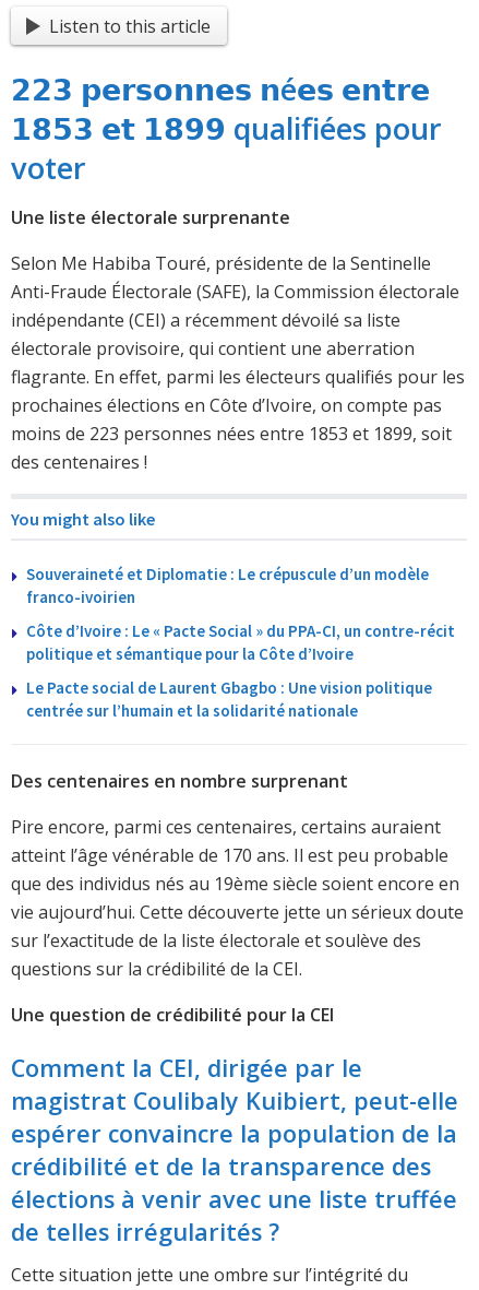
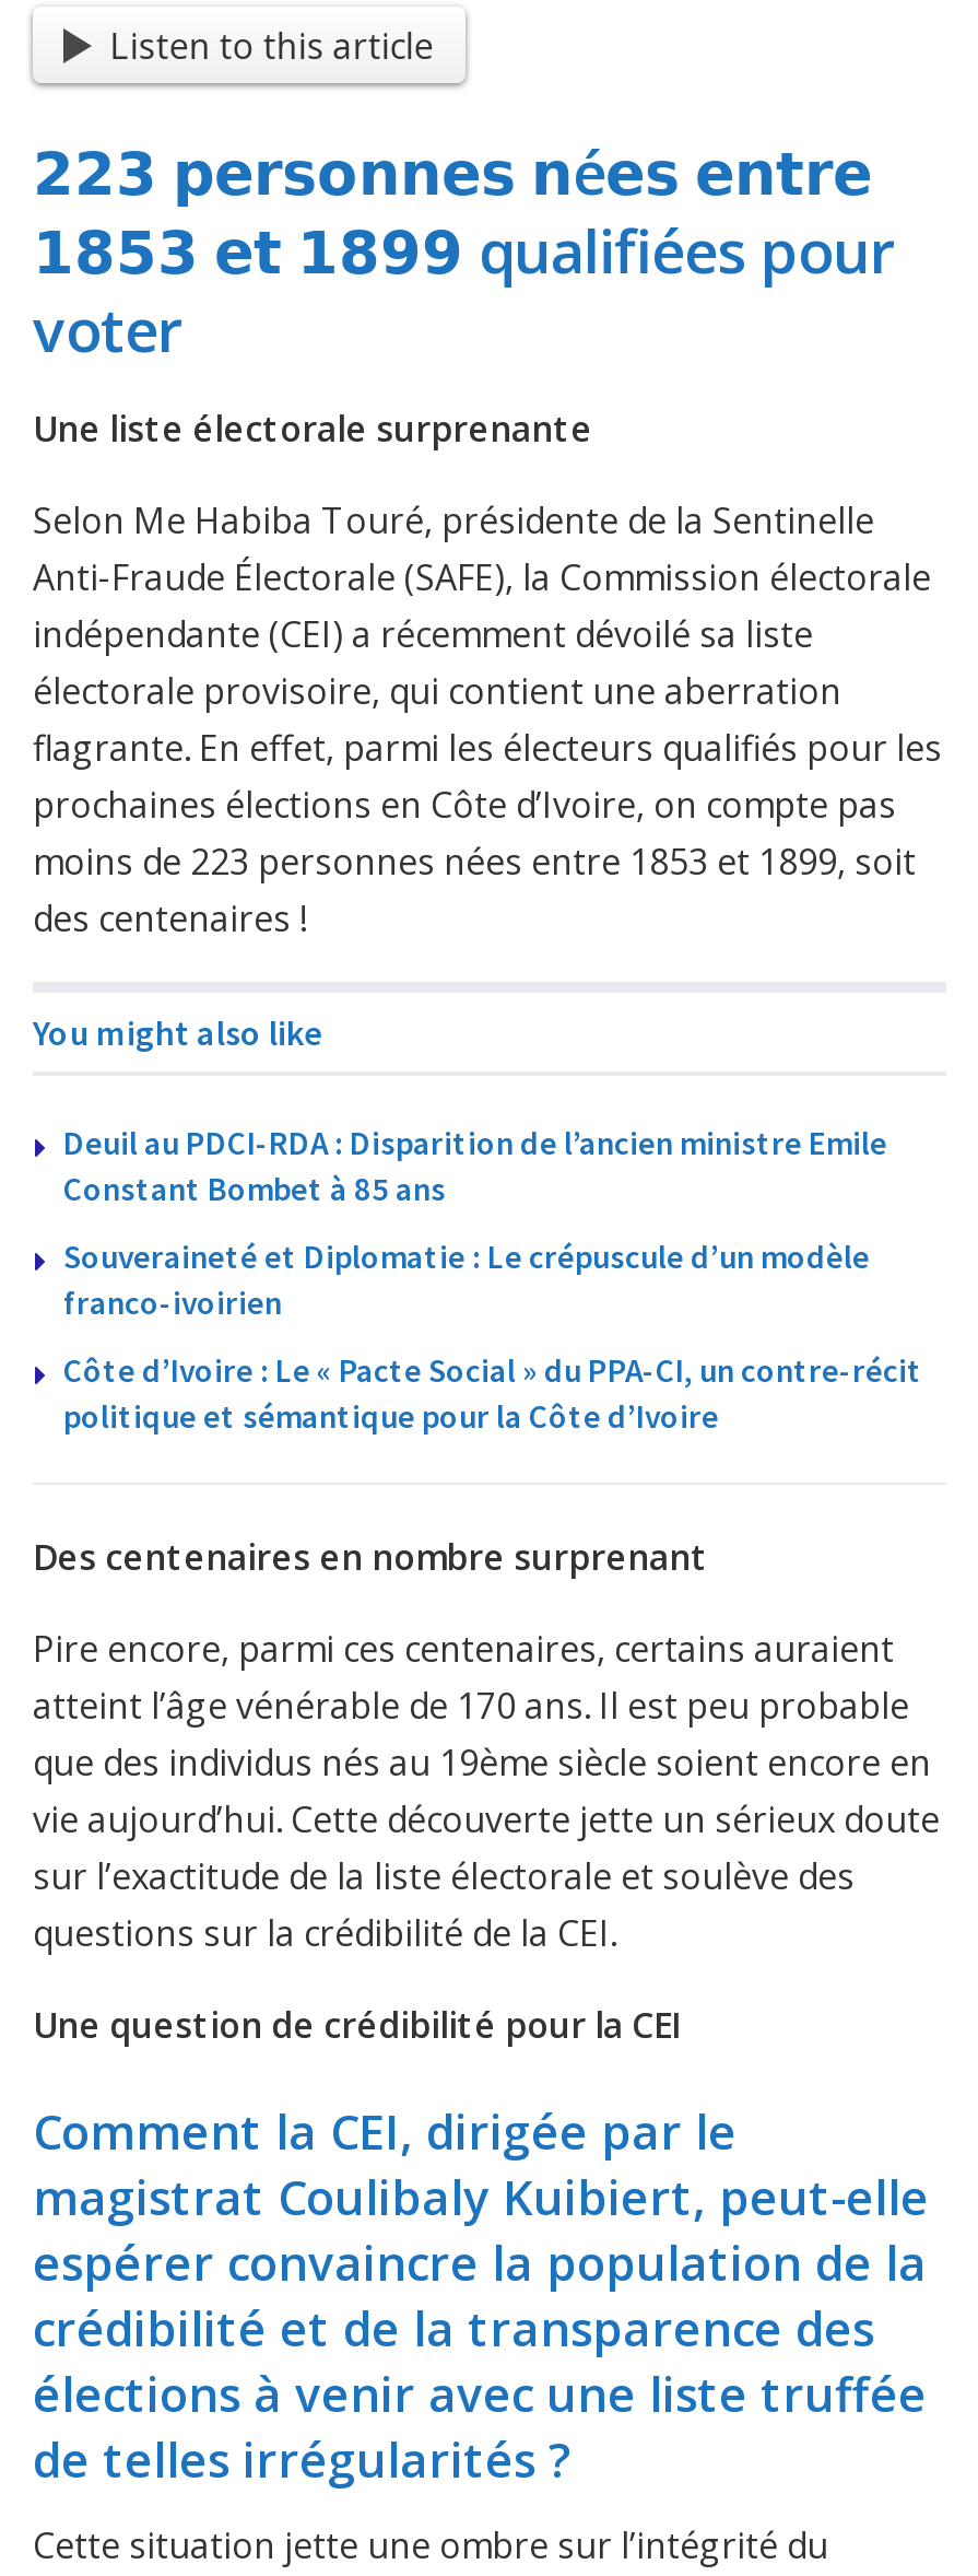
+ Deuil au PDCI-RDA : Disparition de l’ancien ministre Emile
+ Constant Bombet à 85 ans

moved down: Souveraineté et Diplomatie : Le crépuscule d’un modèle | franco-ivoirien | Côte d’Ivoire : Le « Pacte Social » du PPA-CI, un contre-récit | politique et sémantique pour la Côte d’Ivoire

- Le Pacte social de Laurent Gbagbo : Une vision politique
- centrée sur l’humain et la solidarité nationale
